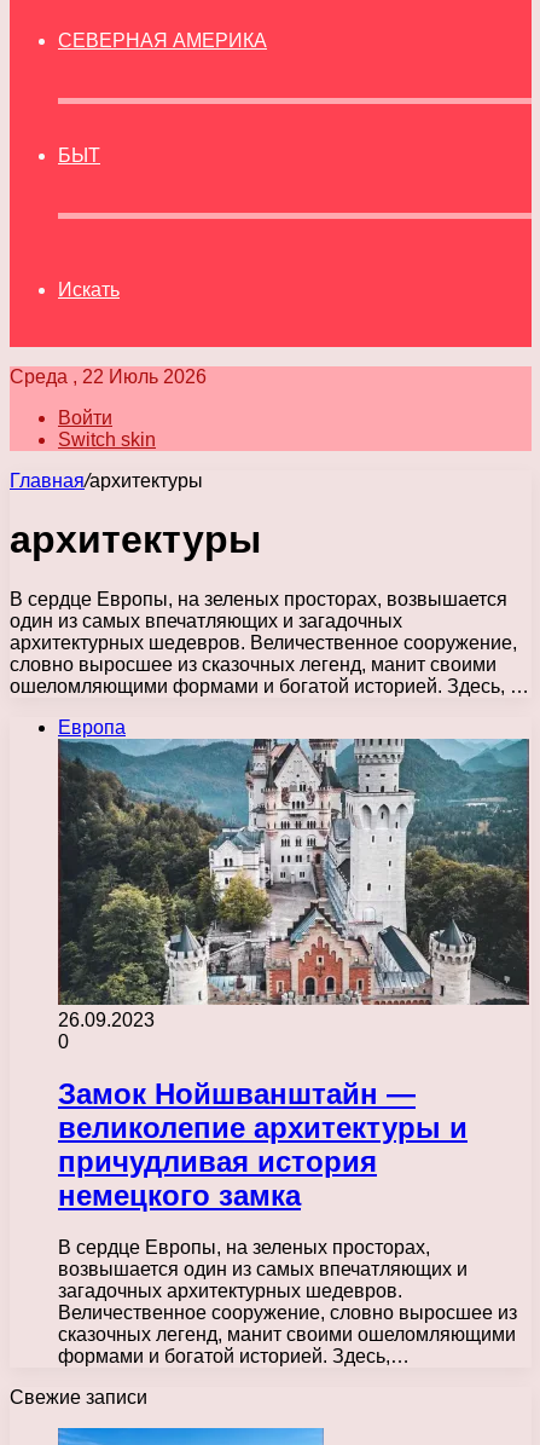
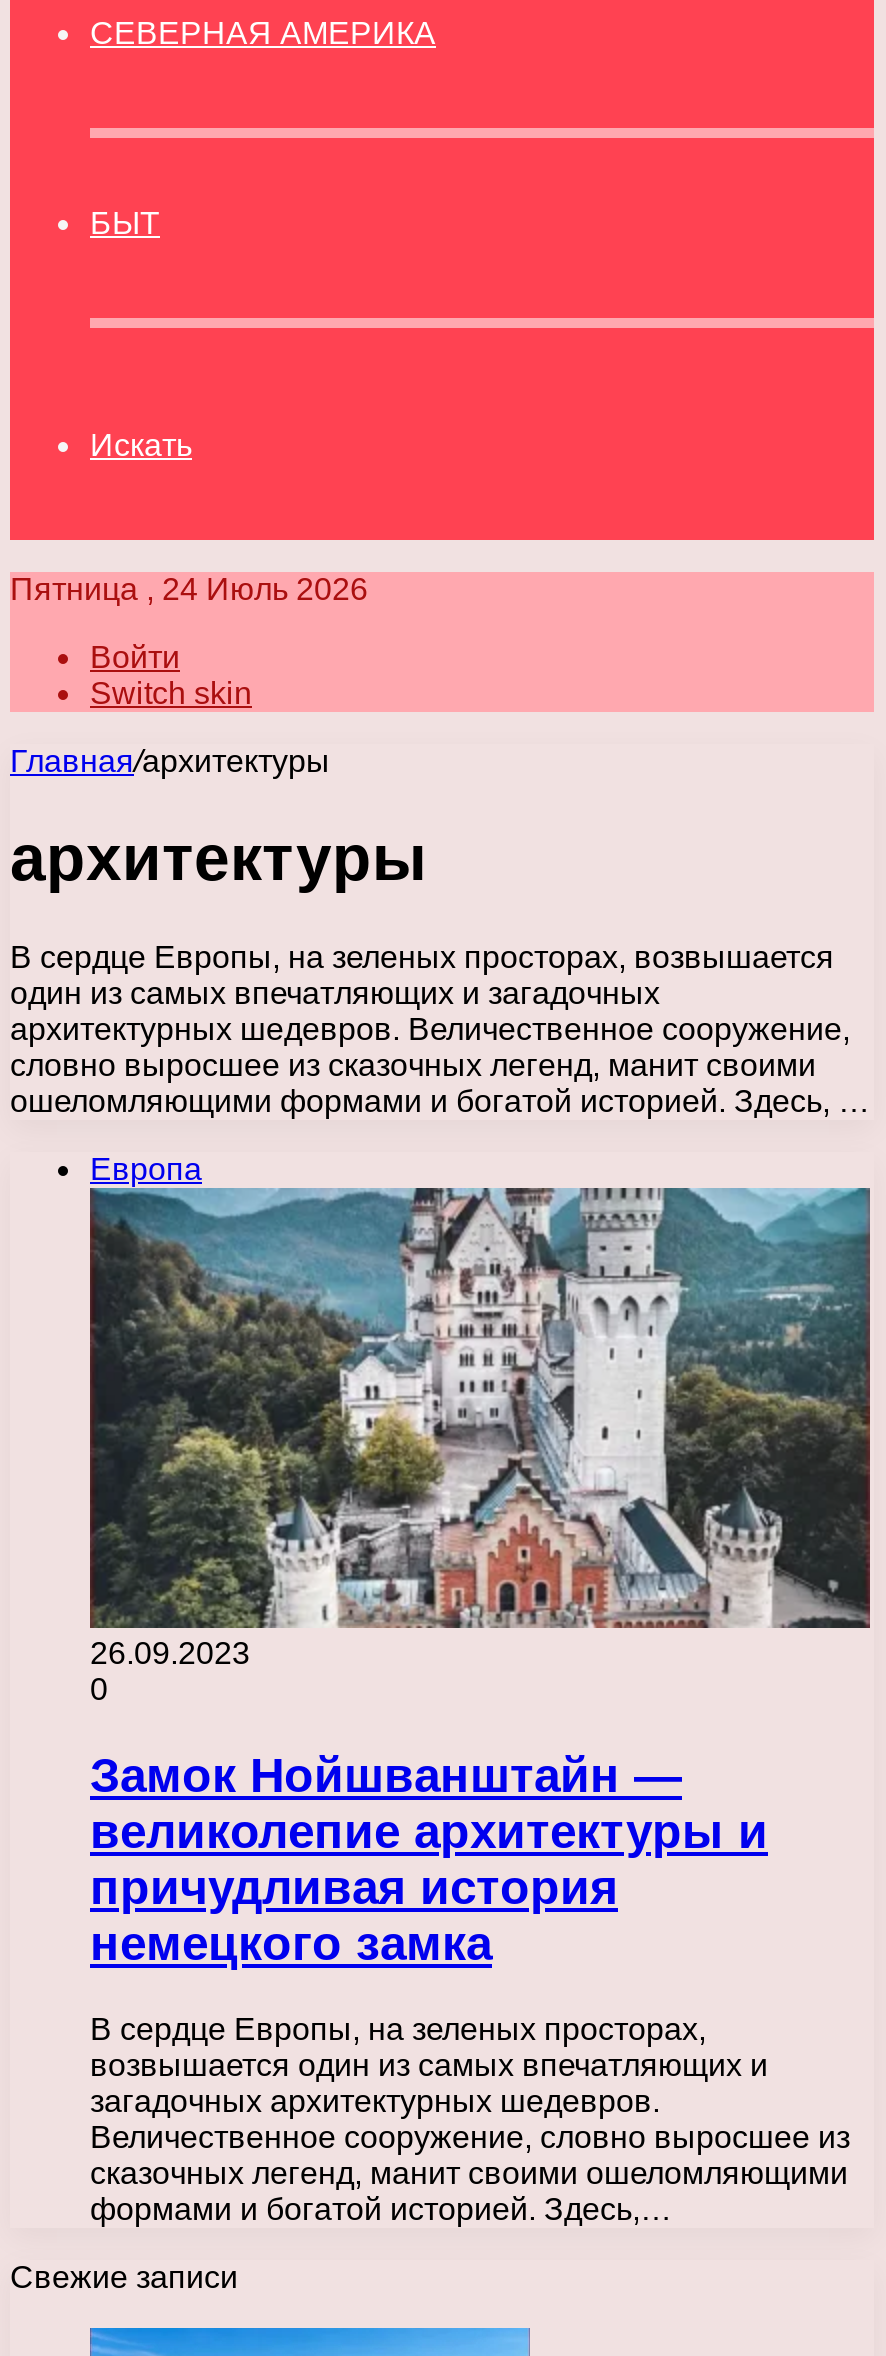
- Среда , 22 Июль 2026
+ Пятница , 24 Июль 2026
